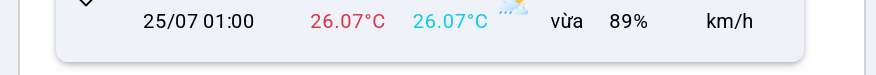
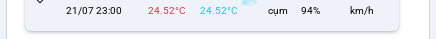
- 25/07 01:00
- 26.07°C
- 26.07°C
+ 21/07 23:00
+ 24.52°C
+ 24.52°C

- vừa
- 89%
+ cụm
+ 94%
